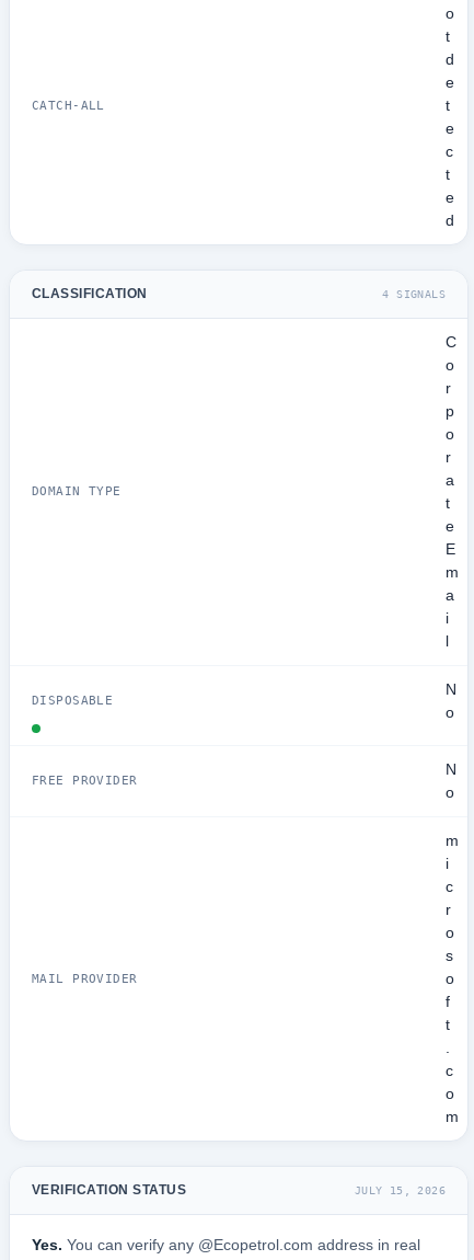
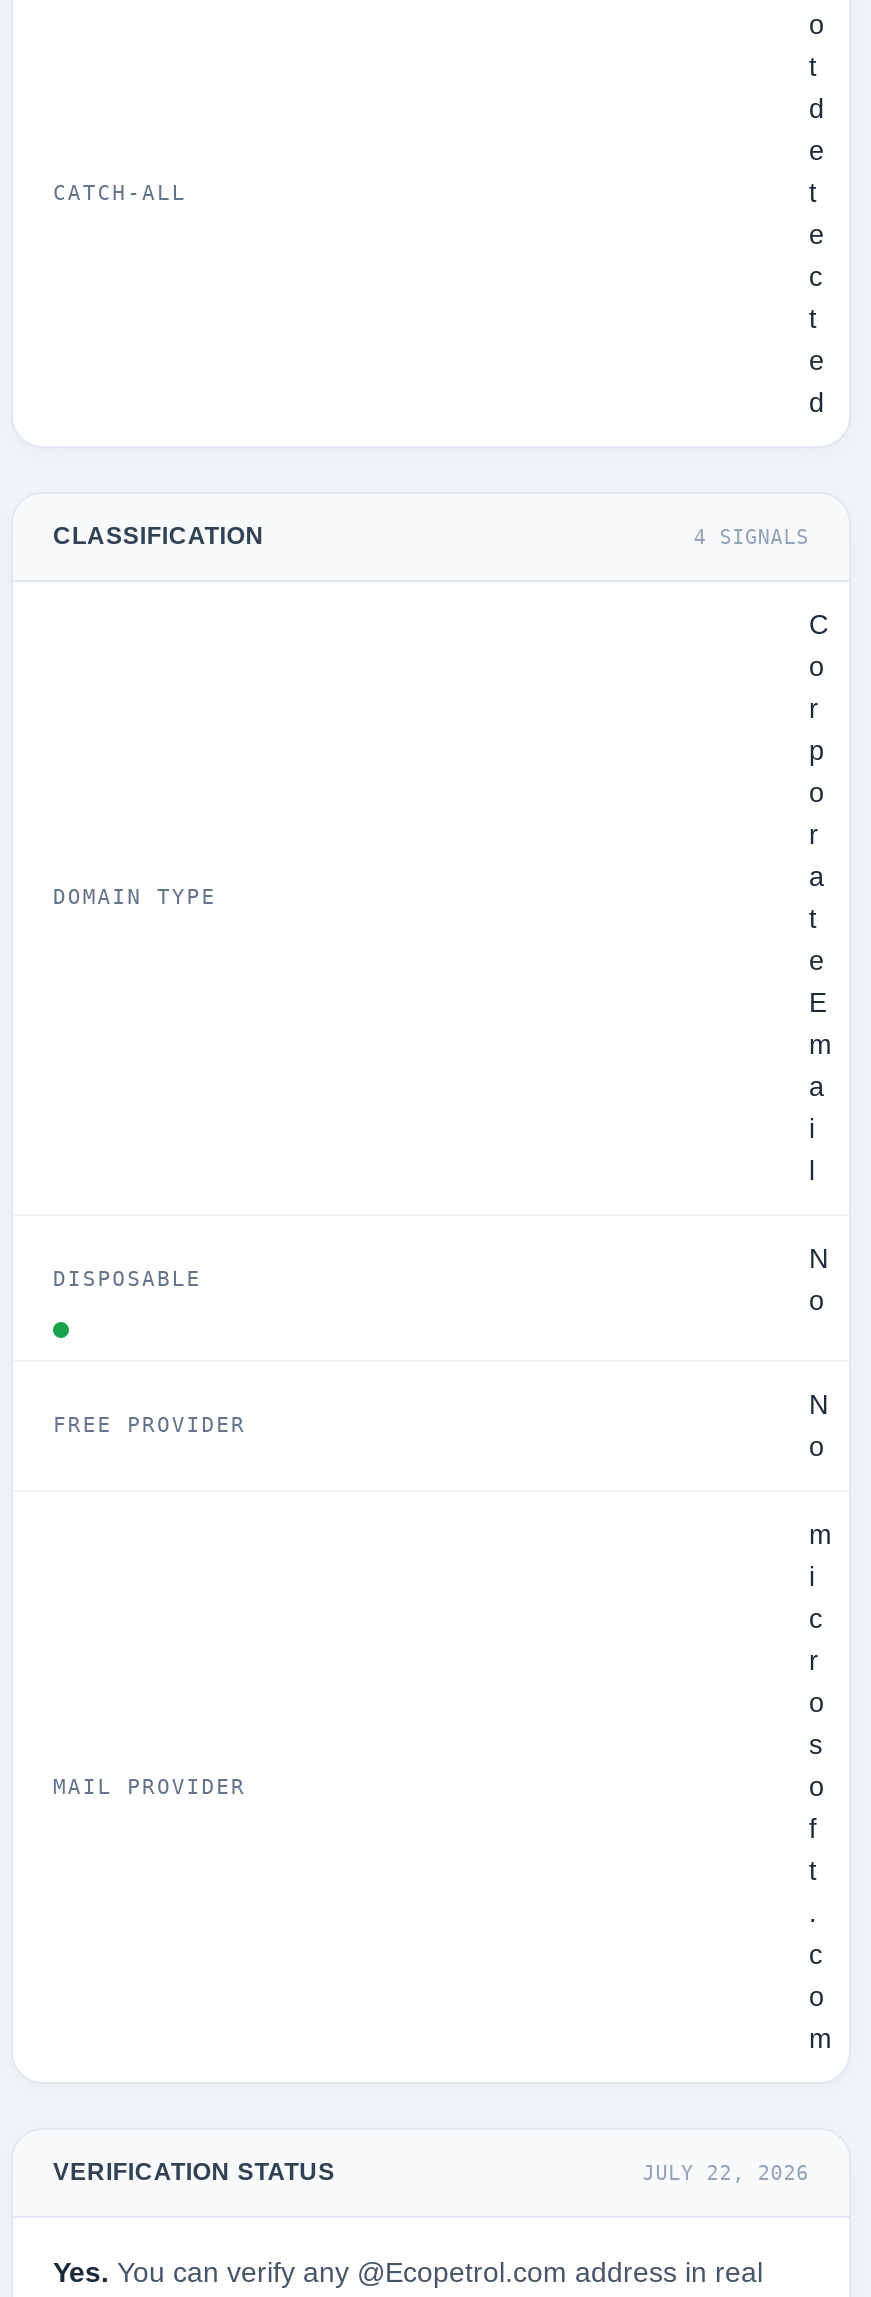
- JULY 15, 2026
+ JULY 22, 2026
